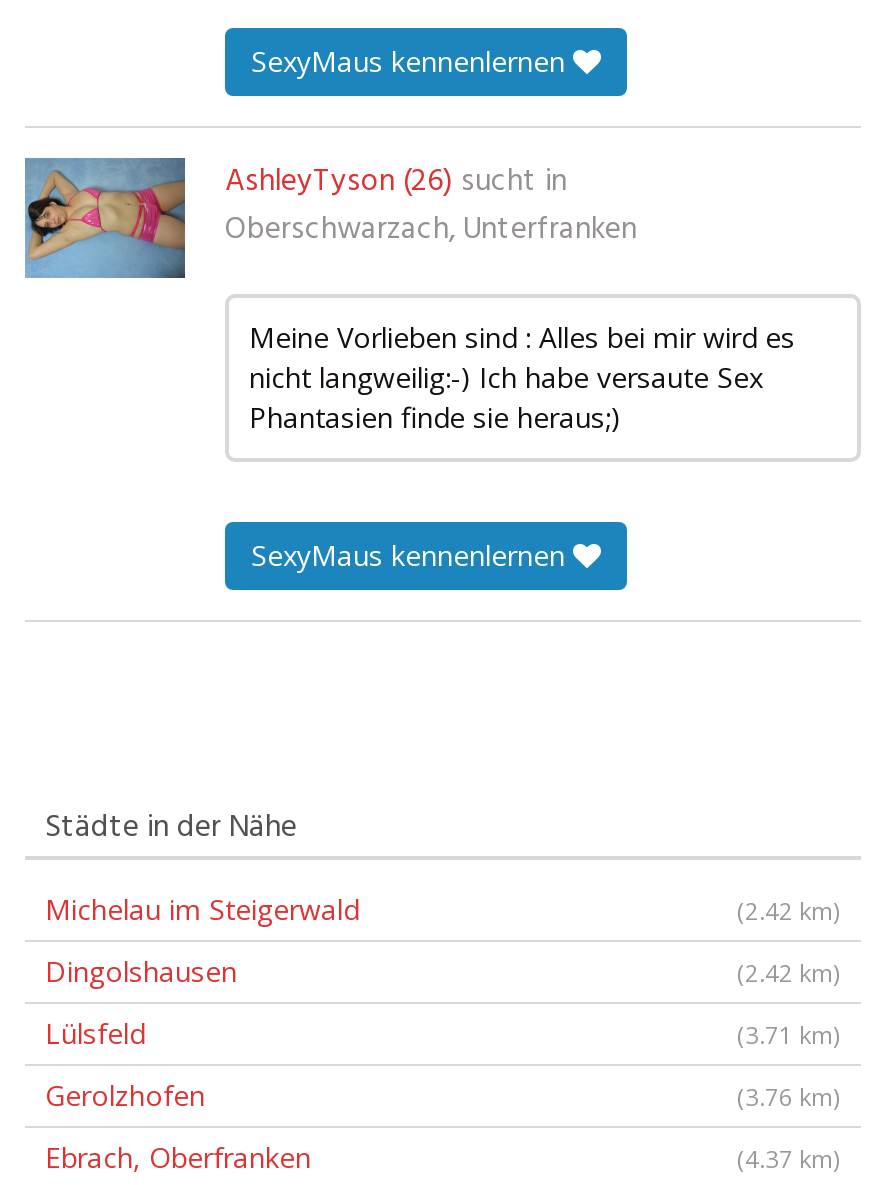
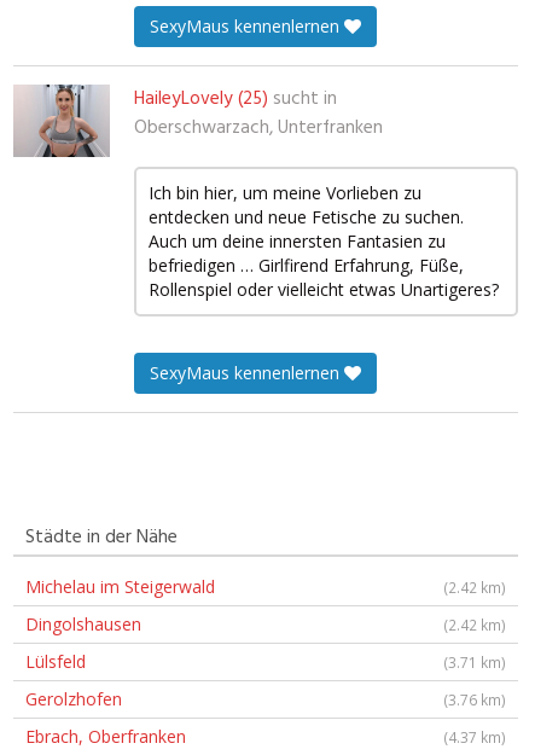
- [image]
- AshleyTyson (26) sucht in
+ [image]
+ HaileyLovely (25) sucht in

- Meine Vorlieben sind : Alles bei mir wird es
- nicht langweilig:-) Ich habe versaute Sex
- Phantasien finde sie heraus;)
+ Ich bin hier, um meine Vorlieben zu
+ entdecken und neue Fetische zu suchen.
+ Auch um deine innersten Fantasien zu
+ befriedigen … Girlfirend Erfahrung, Füße,
+ Rollenspiel oder vielleicht etwas Unartigeres?
